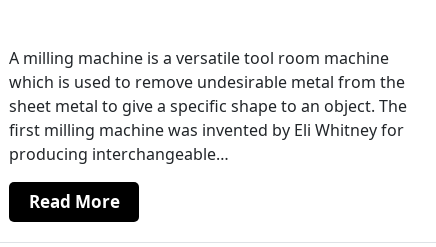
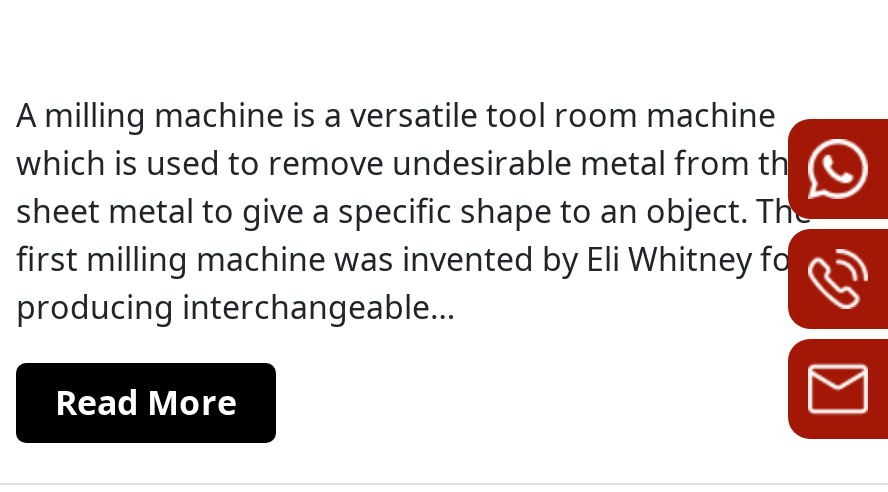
+ [image]
